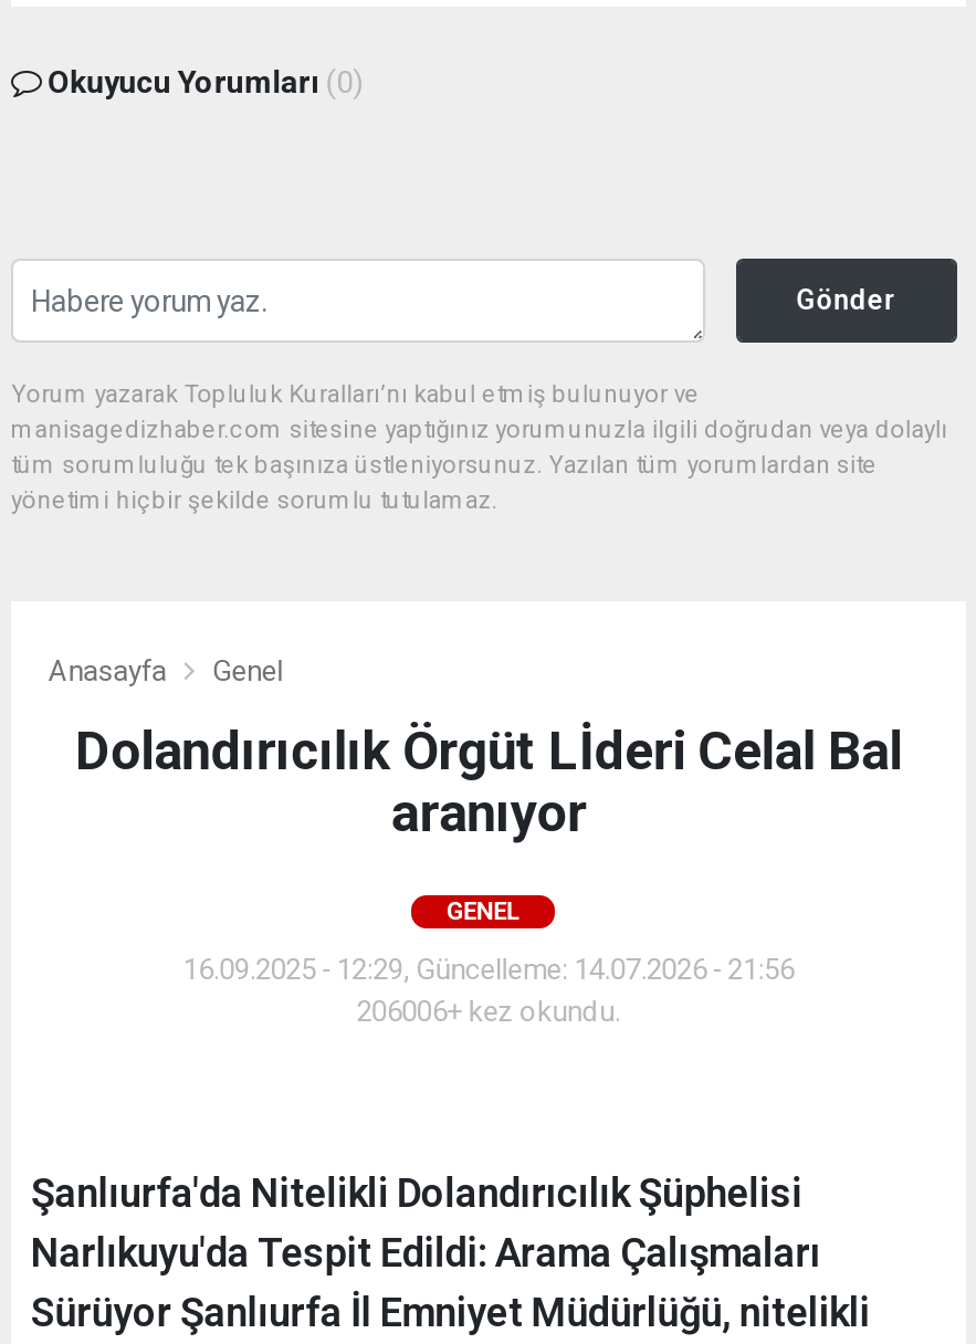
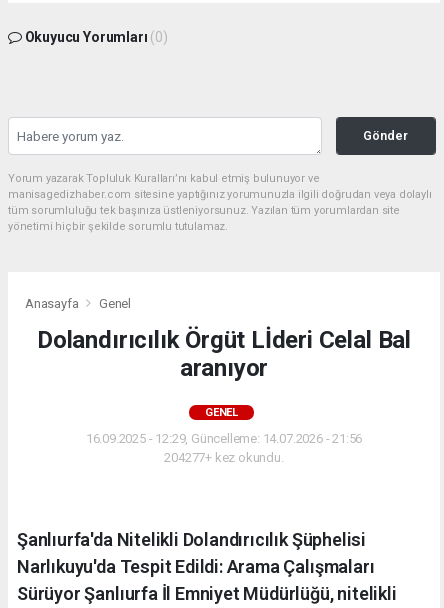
- 206006+ kez okundu.
+ 204277+ kez okundu.
